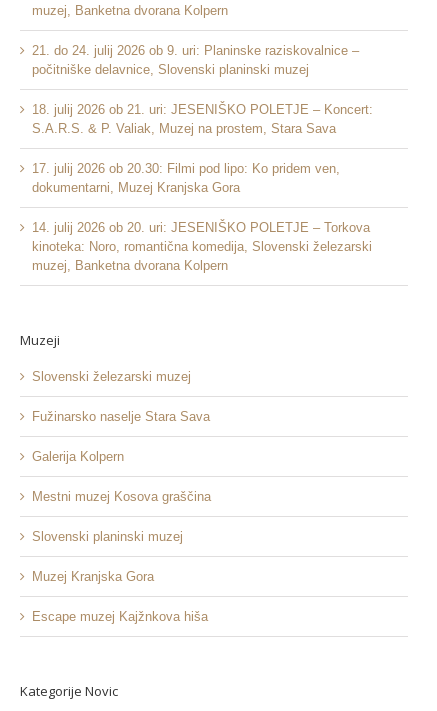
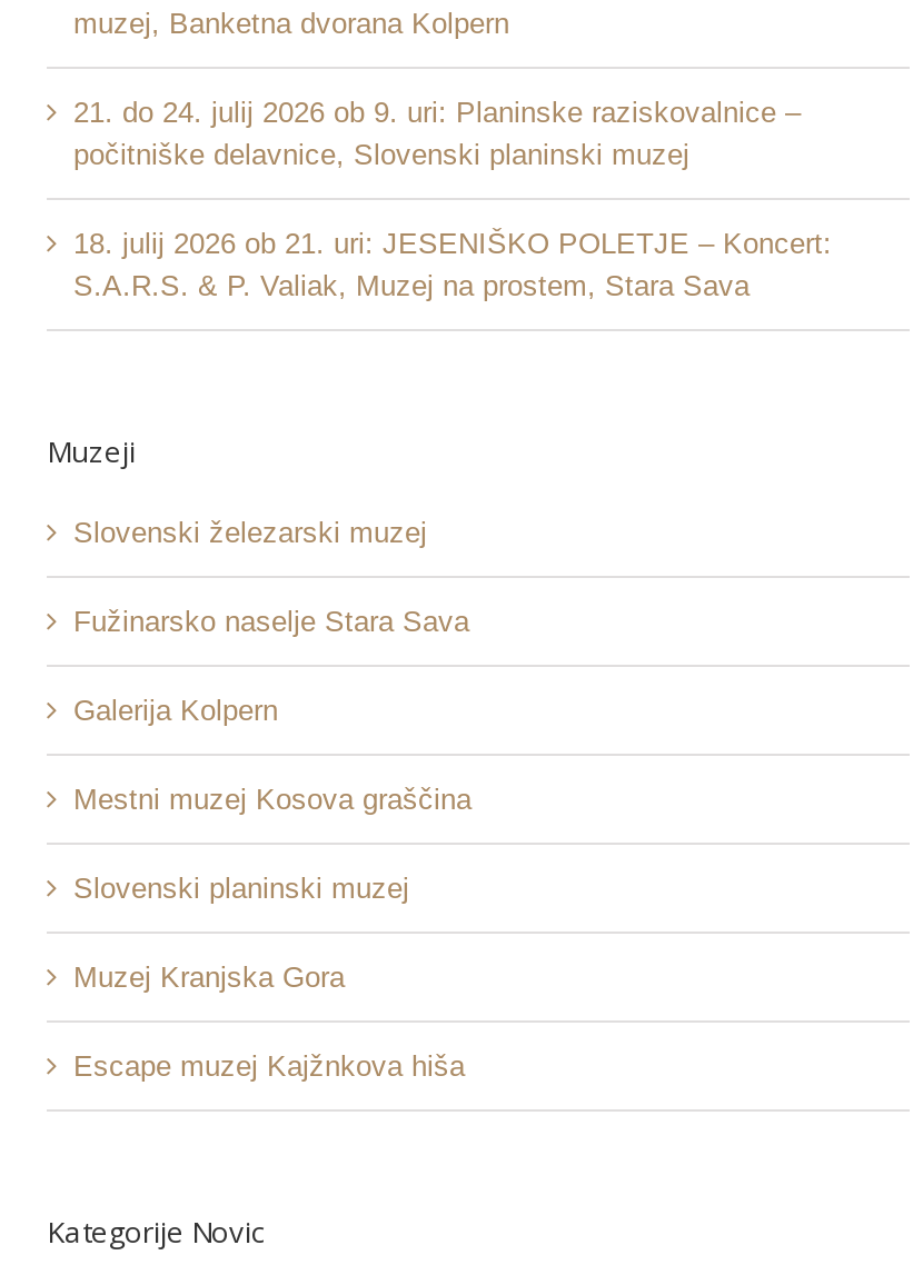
- 17. julij 2026 ob 20.30: Filmi pod lipo: Ko pridem ven,
- dokumentarni, Muzej Kranjska Gora
- 14. julij 2026 ob 20. uri: JESENIŠKO POLETJE – Torkova
- kinoteka: Noro, romantična komedija, Slovenski železarski
- muzej, Banketna dvorana Kolpern
